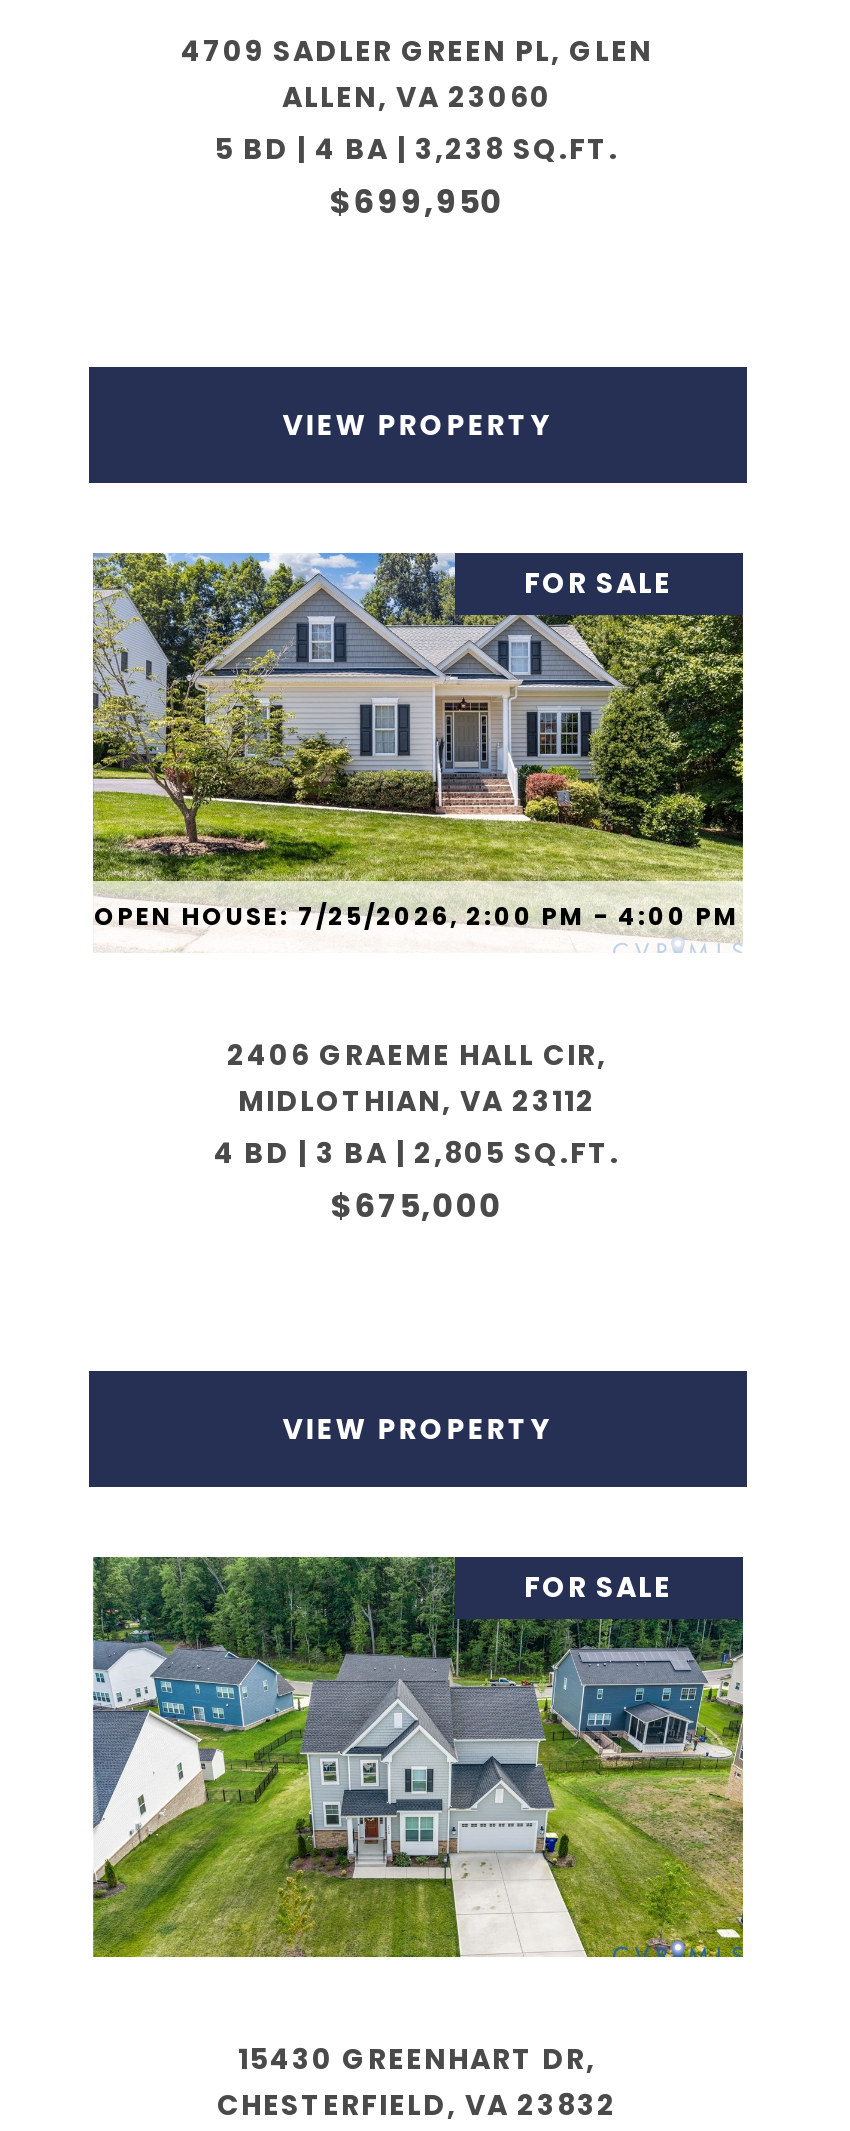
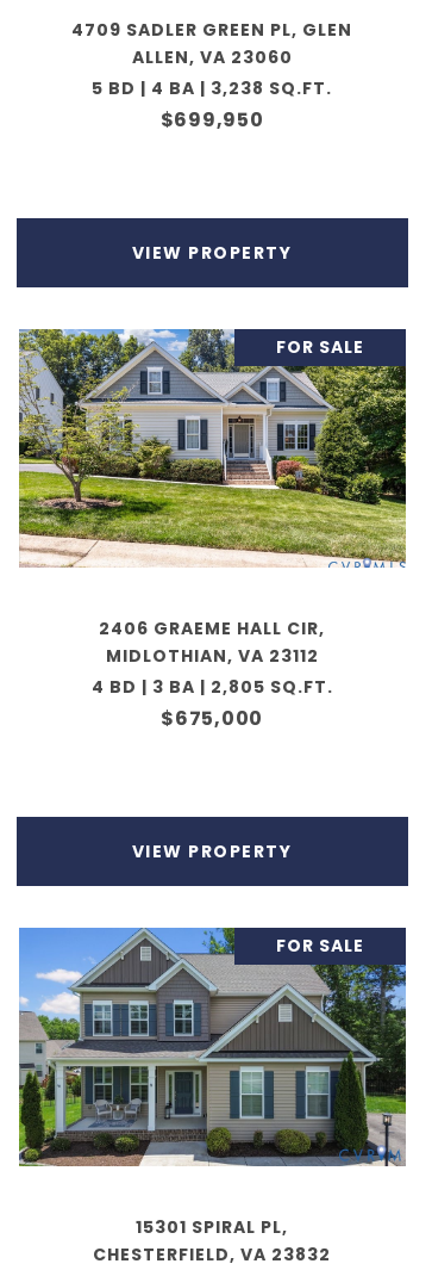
- OPEN HOUSE: 7/25/2026, 2:00 PM - 4:00 PM

- [image]
- 15430 GREENHART DR,
+ [image]
+ 15301 SPIRAL PL,
